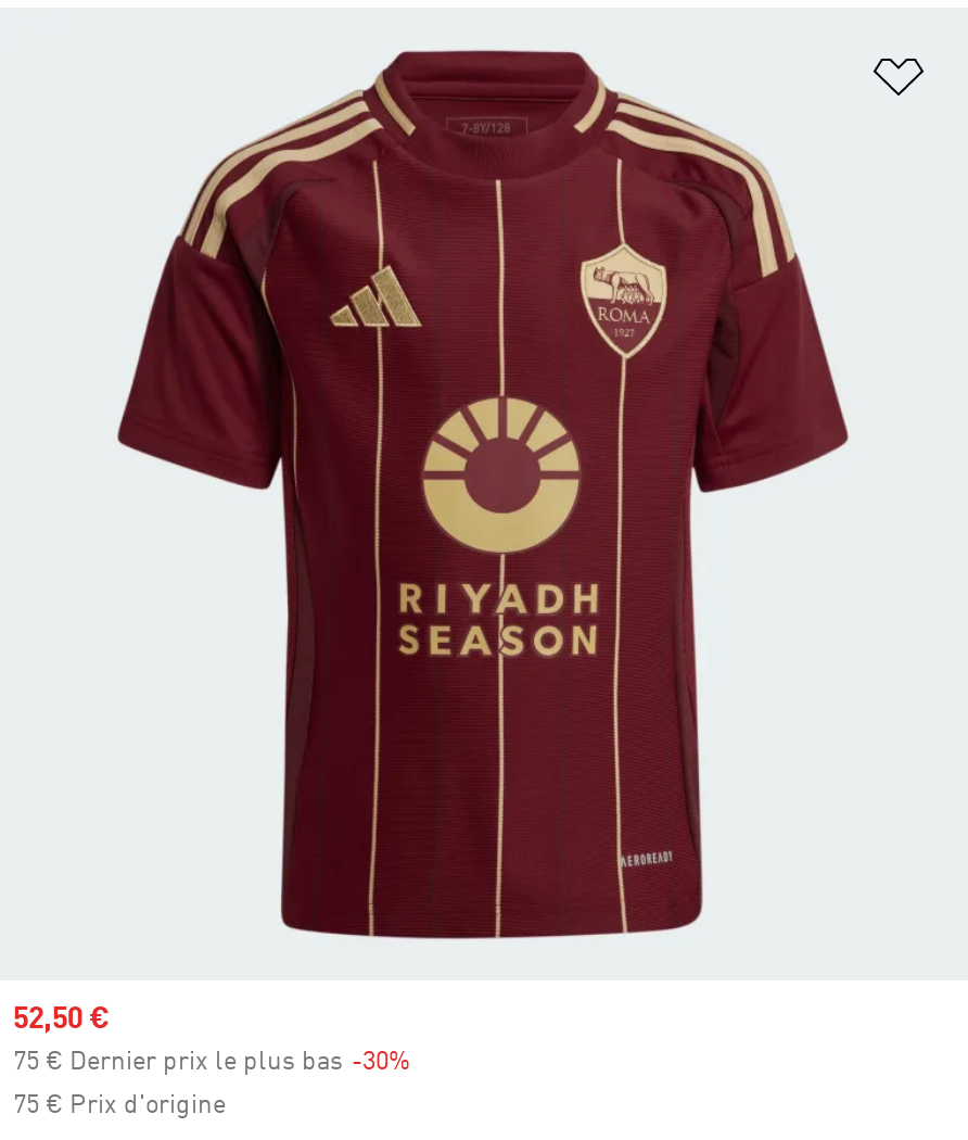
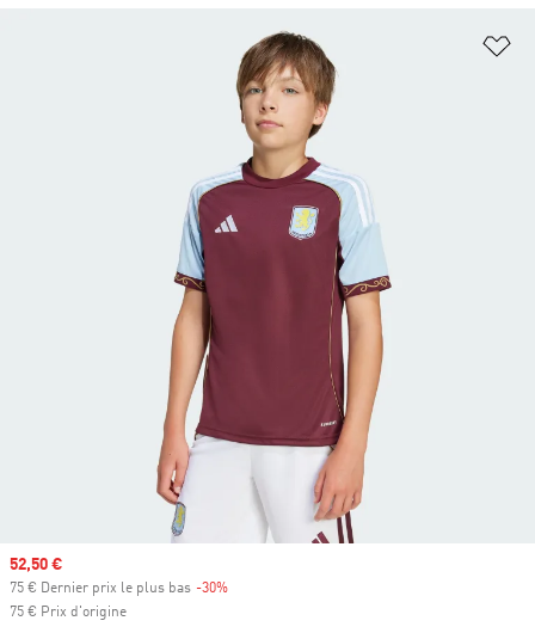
- [image]
+ [image]
